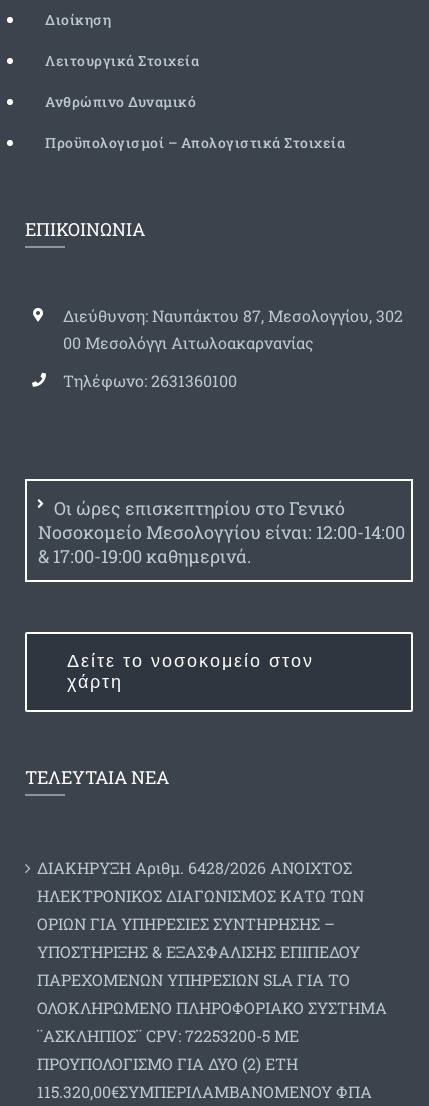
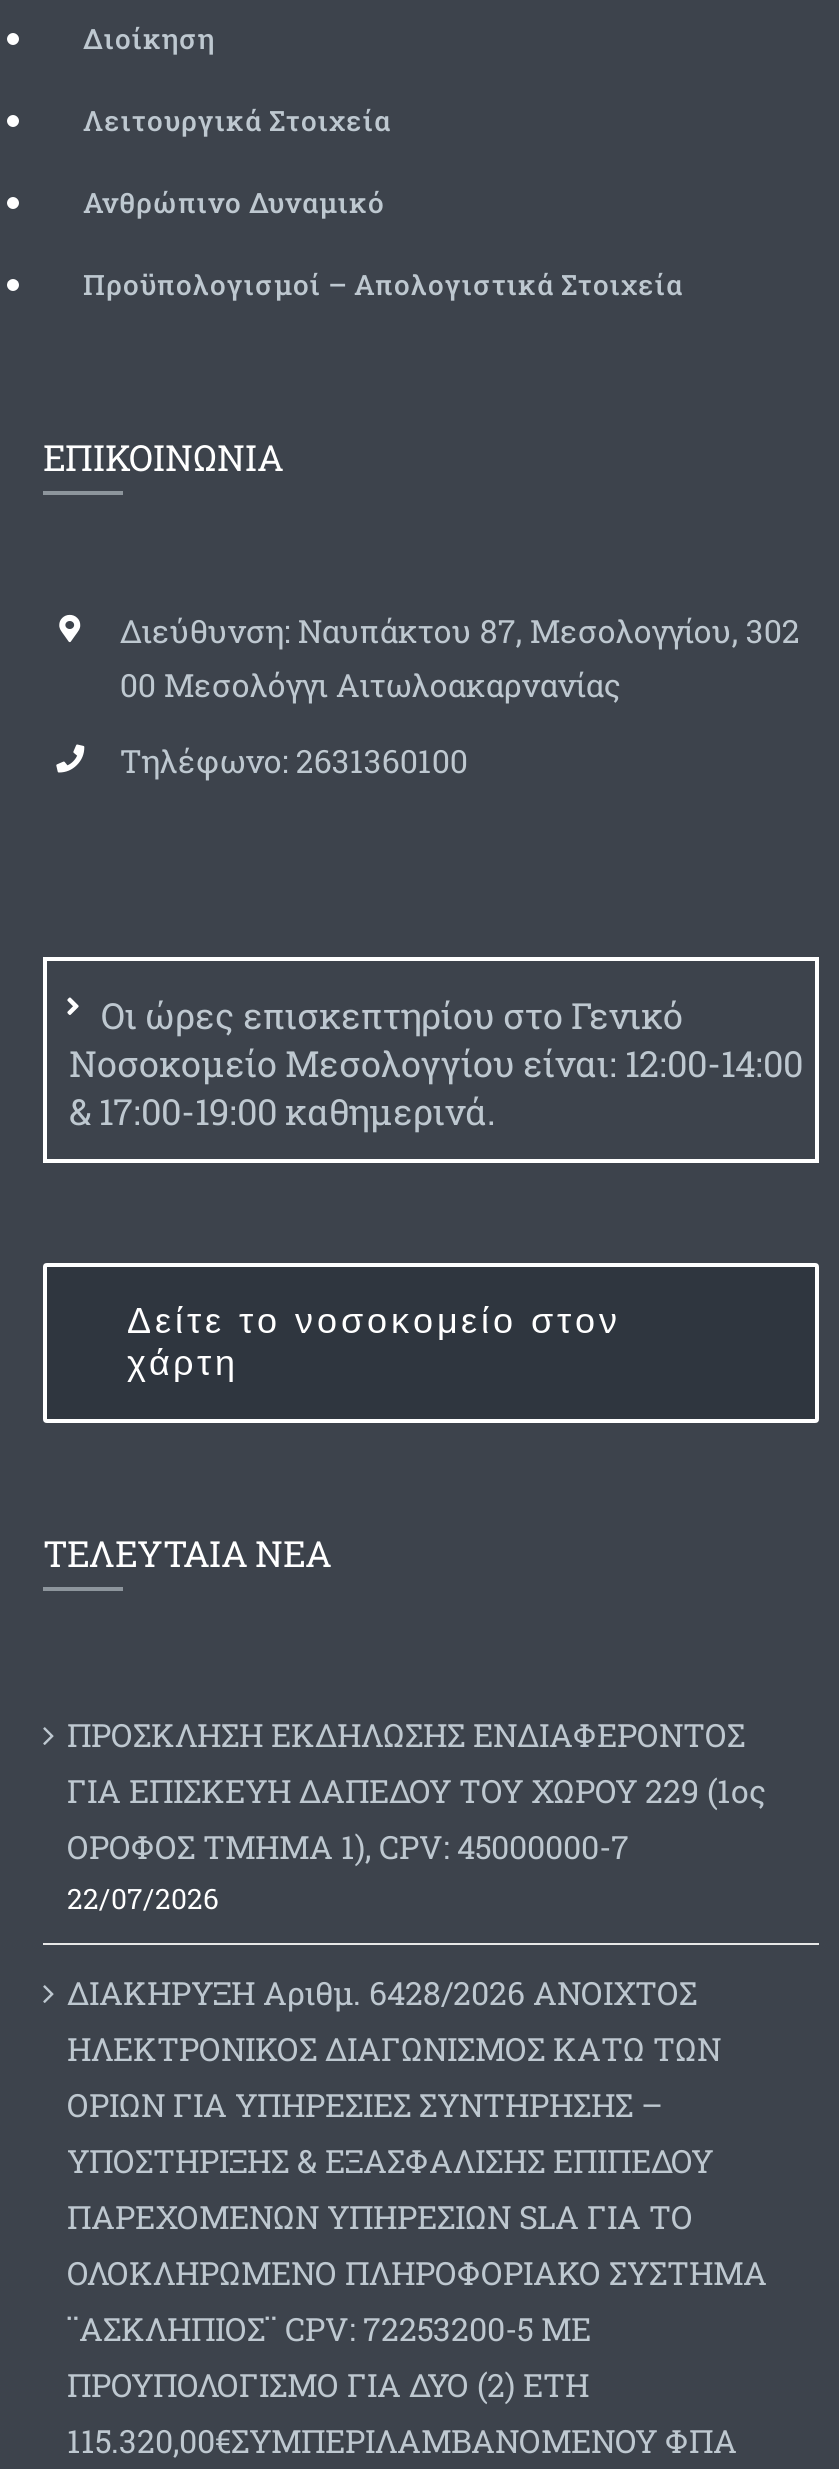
+ ΠΡΟΣΚΛΗΣΗ ΕΚΔΗΛΩΣΗΣ ΕΝΔΙΑΦΕΡΟΝΤΟΣ
+ ΓΙΑ ΕΠΙΣΚΕΥΗ ΔΑΠΕΔΟΥ ΤΟΥ ΧΩΡΟΥ 229 (1ος
+ ΟΡΟΦΟΣ ΤΜΗΜΑ 1), CPV: 45000000-7
+ 22/07/2026
